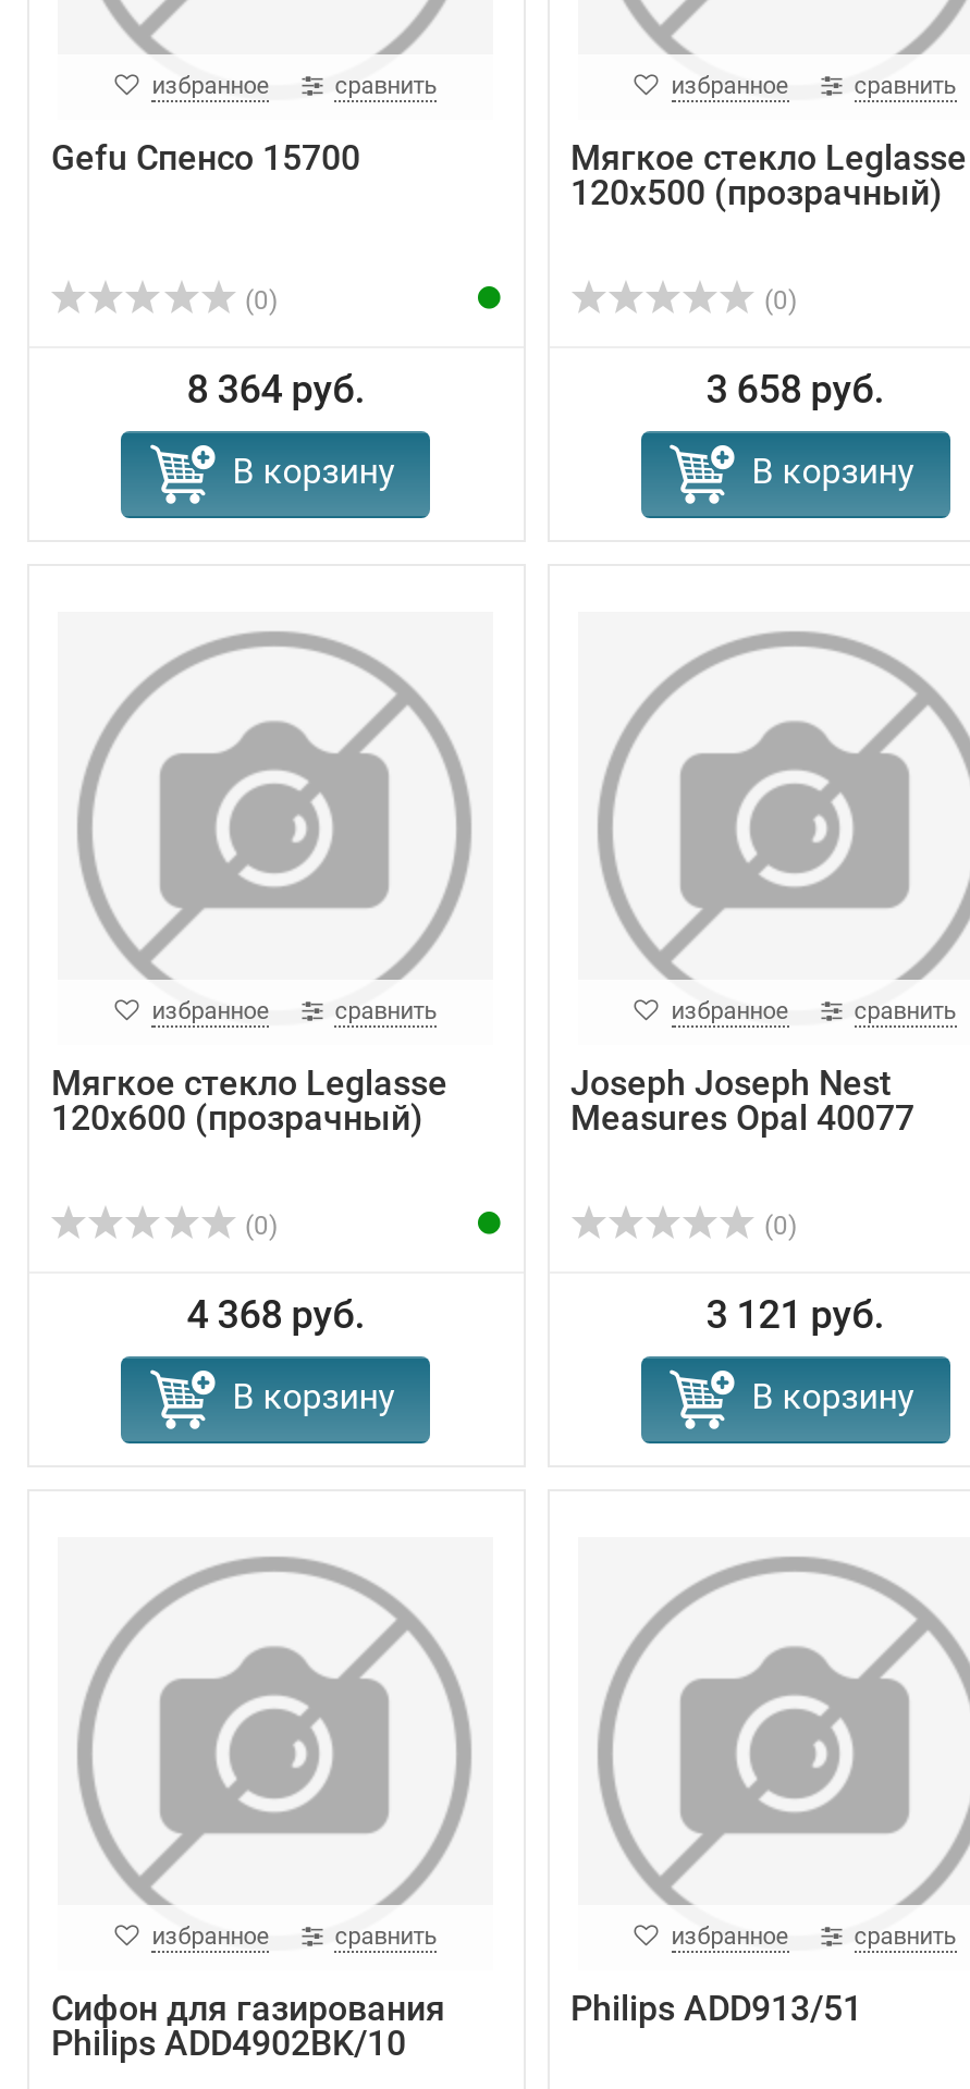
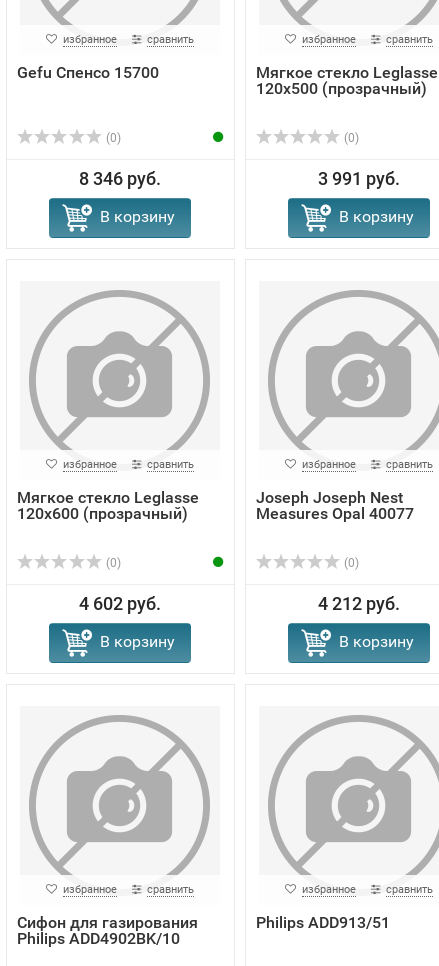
- 8 364 руб.
+ 8 346 руб.

- 3 658 руб.
+ 3 991 руб.

- 4 368 руб.
+ 4 602 руб.

- 3 121 руб.
+ 4 212 руб.
